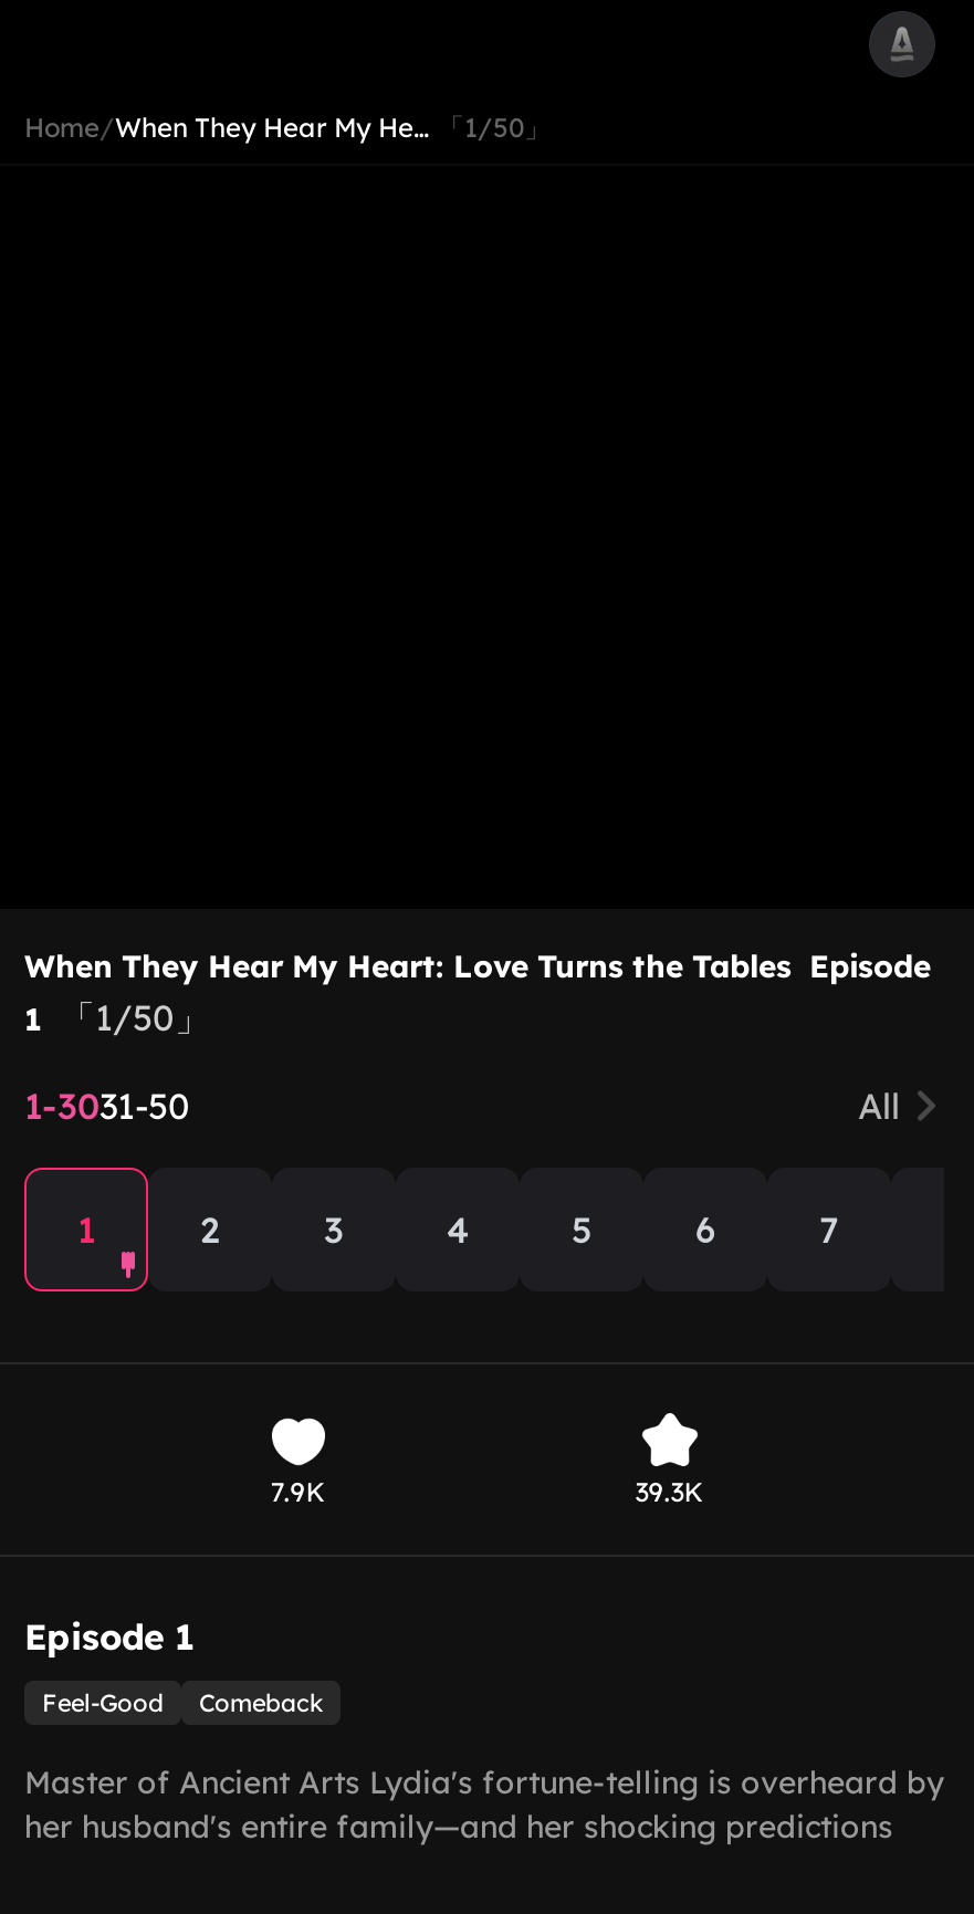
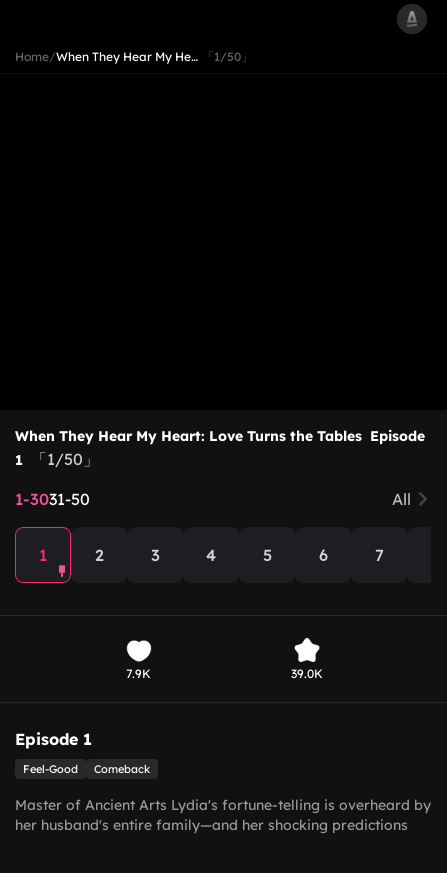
- 39.3K
+ 39.0K
